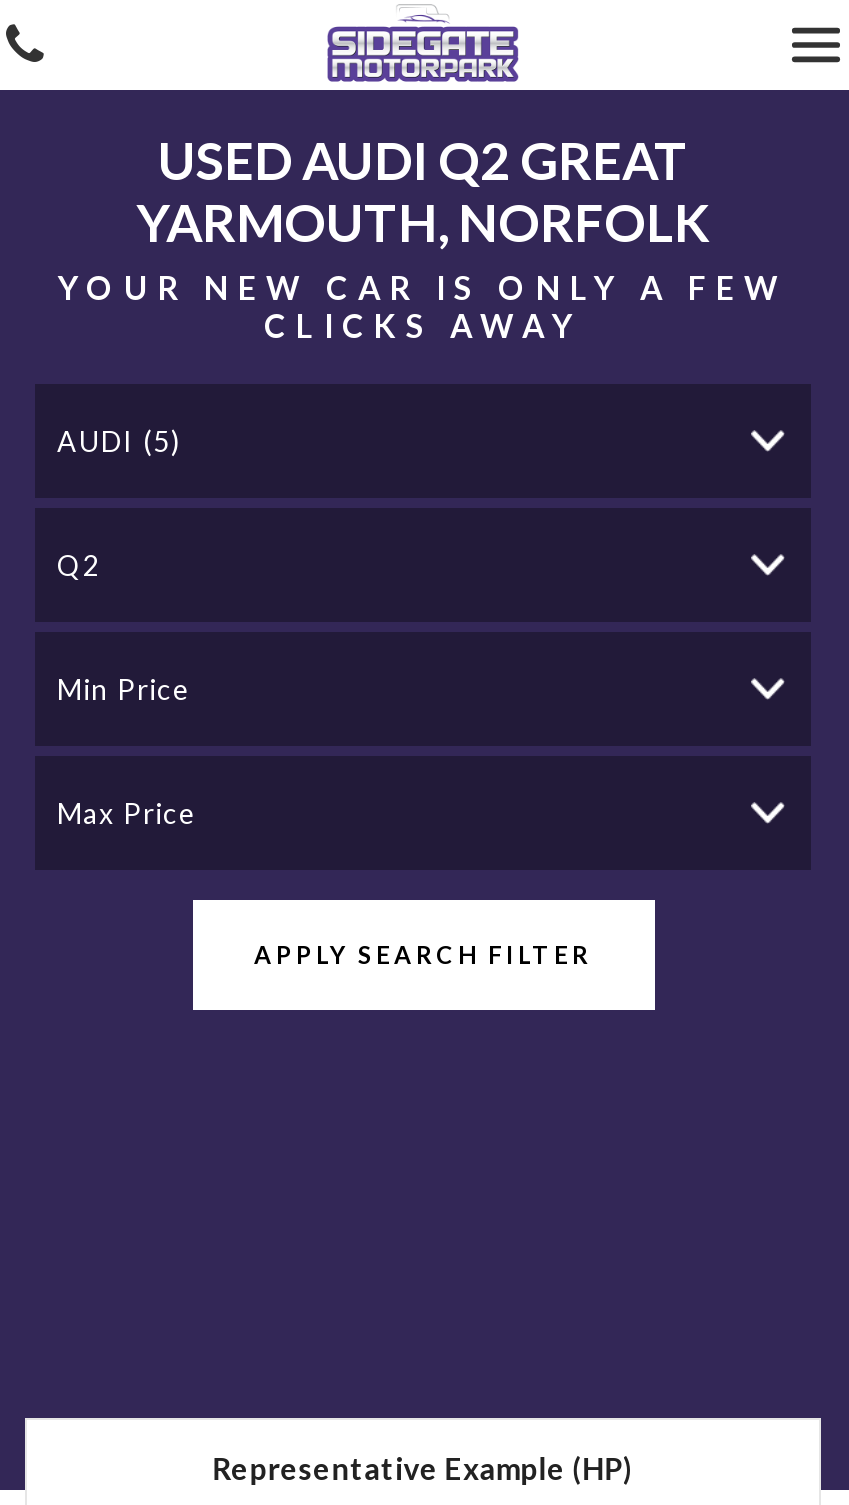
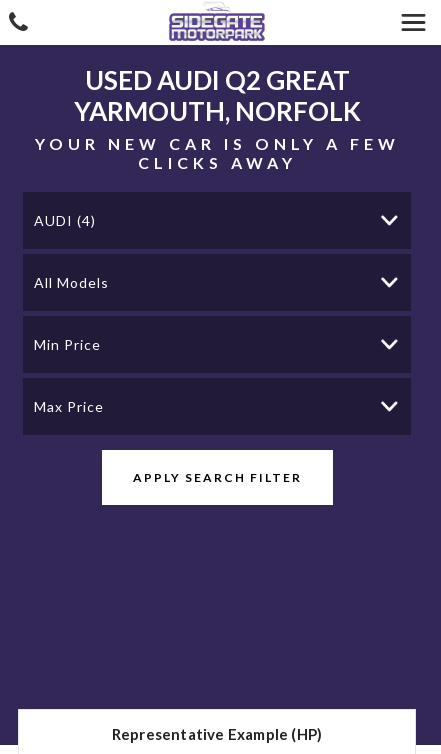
- AUDI (5)
+ AUDI (4)

- Q2
+ All Models
